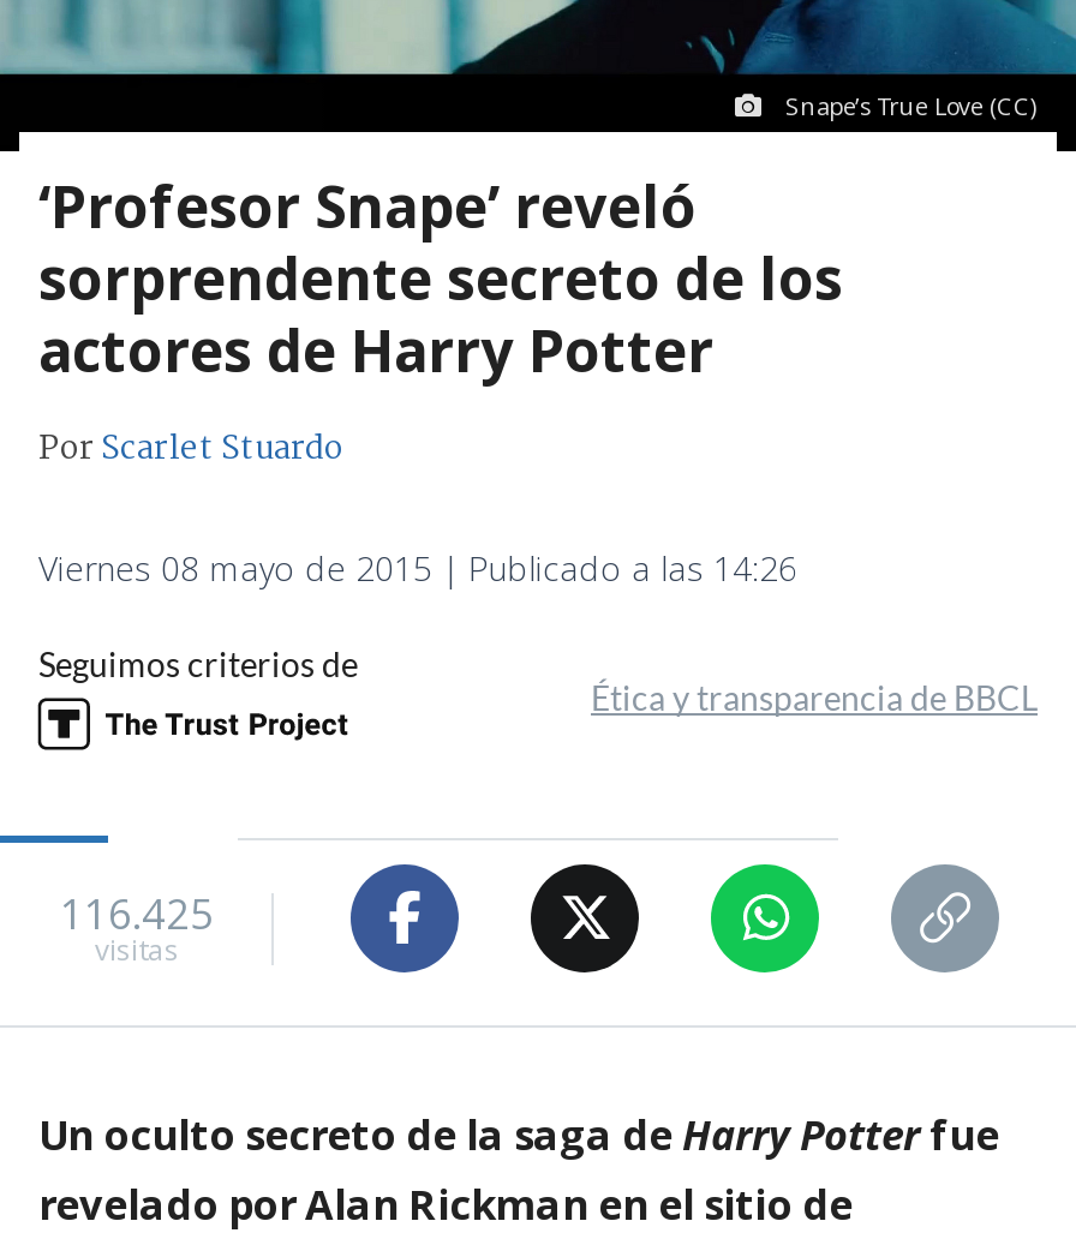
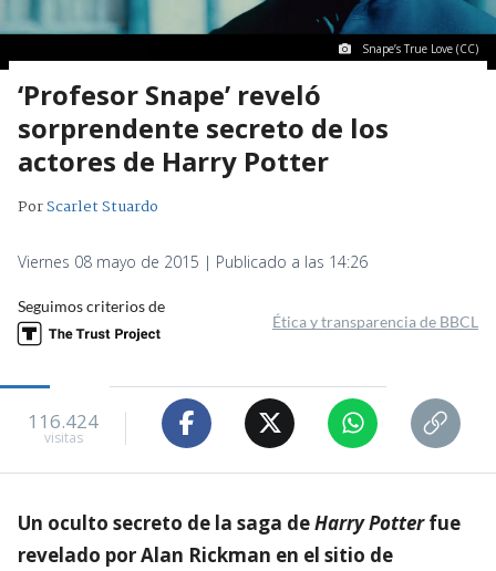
- 116.425
+ 116.424
